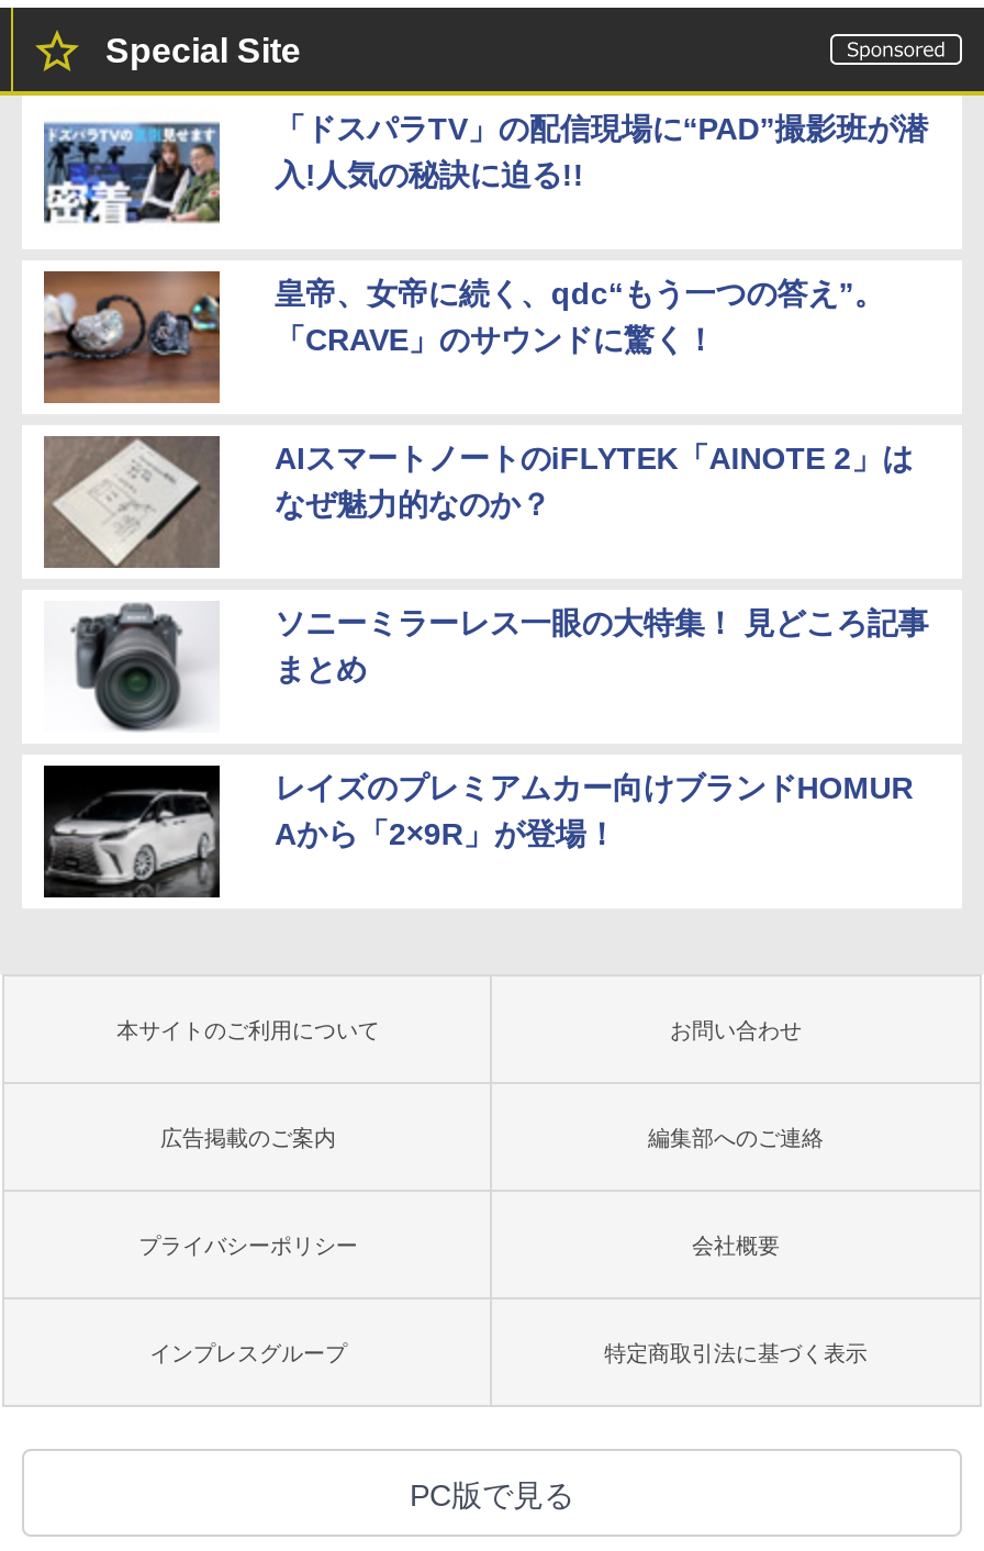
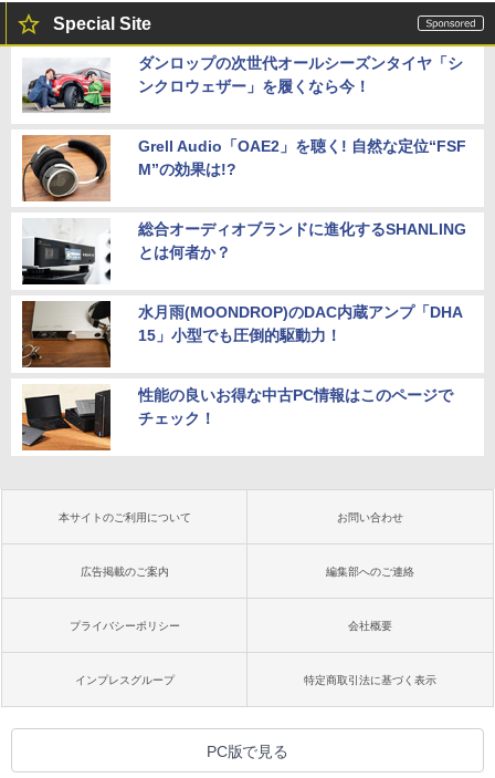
- [image]
- 「ドスパラTV」の配信現場に“PAD”撮影班が潜
- 入!人気の秘訣に迫る!!
+ [image]
+ ダンロップの次世代オールシーズンタイヤ「シ
+ ンクロウェザー」を履くなら今！

- [image]
- 皇帝、女帝に続く、qdc“もう一つの答え”。
- 「CRAVE」のサウンドに驚く！
+ [image]
+ Grell Audio「OAE2」を聴く! 自然な定位“FSF
+ M”の効果は!?

- [image]
- AIスマートノートのiFLYTEK「AINOTE 2」は
- なぜ魅力的なのか？
+ [image]
+ 総合オーディオブランドに進化するSHANLING
+ とは何者か？

- [image]
- ソニーミラーレス一眼の大特集！ 見どころ記事
- まとめ
+ [image]
+ 水月雨(MOONDROP)のDAC内蔵アンプ「DHA
+ 15」小型でも圧倒的駆動力！

- [image]
- レイズのプレミアムカー向けブランドHOMUR
- Aから「2×9R」が登場！
+ [image]
+ 性能の良いお得な中古PC情報はこのページで
+ チェック！
